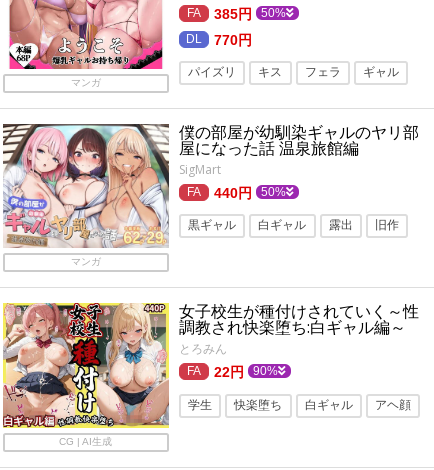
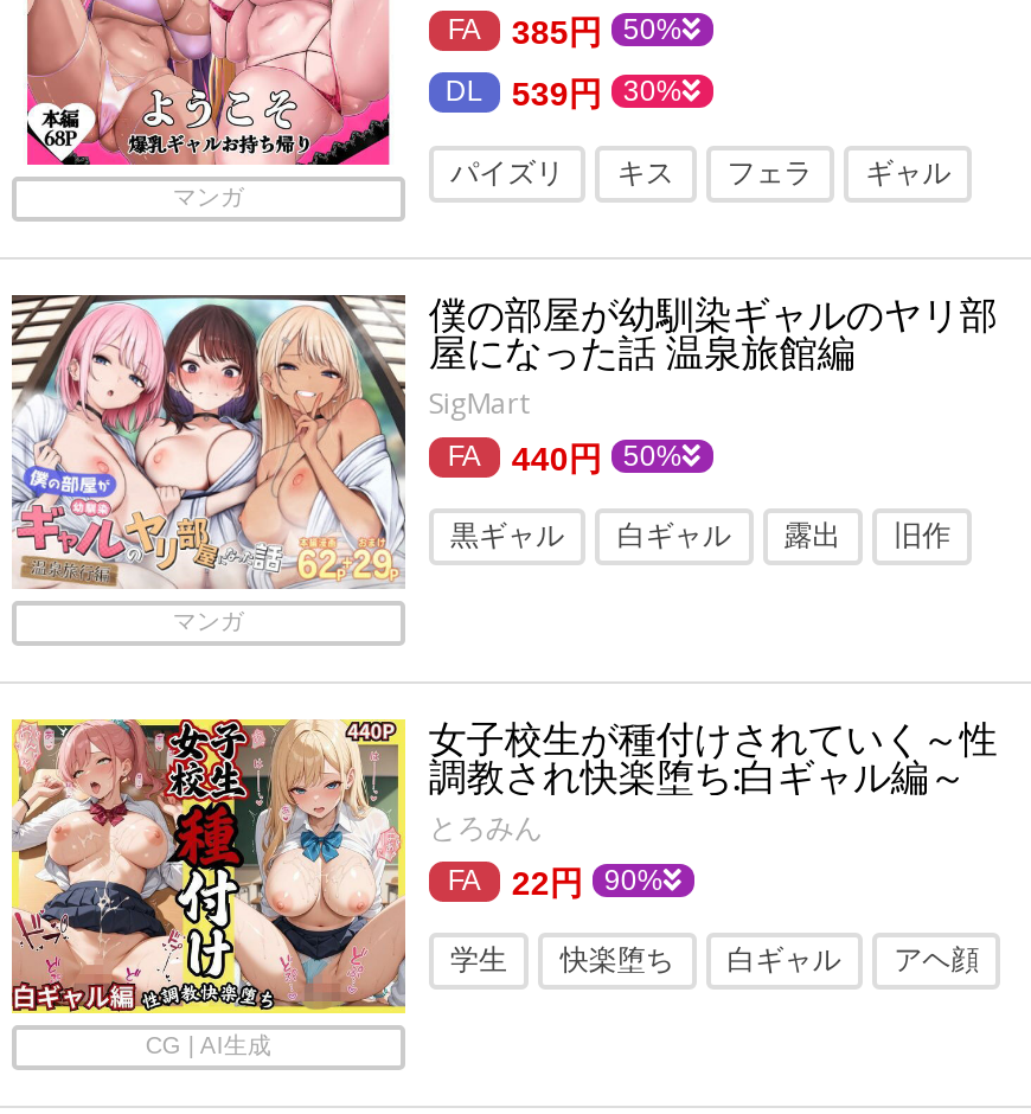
- 770円
+ 539円
+ 30%
